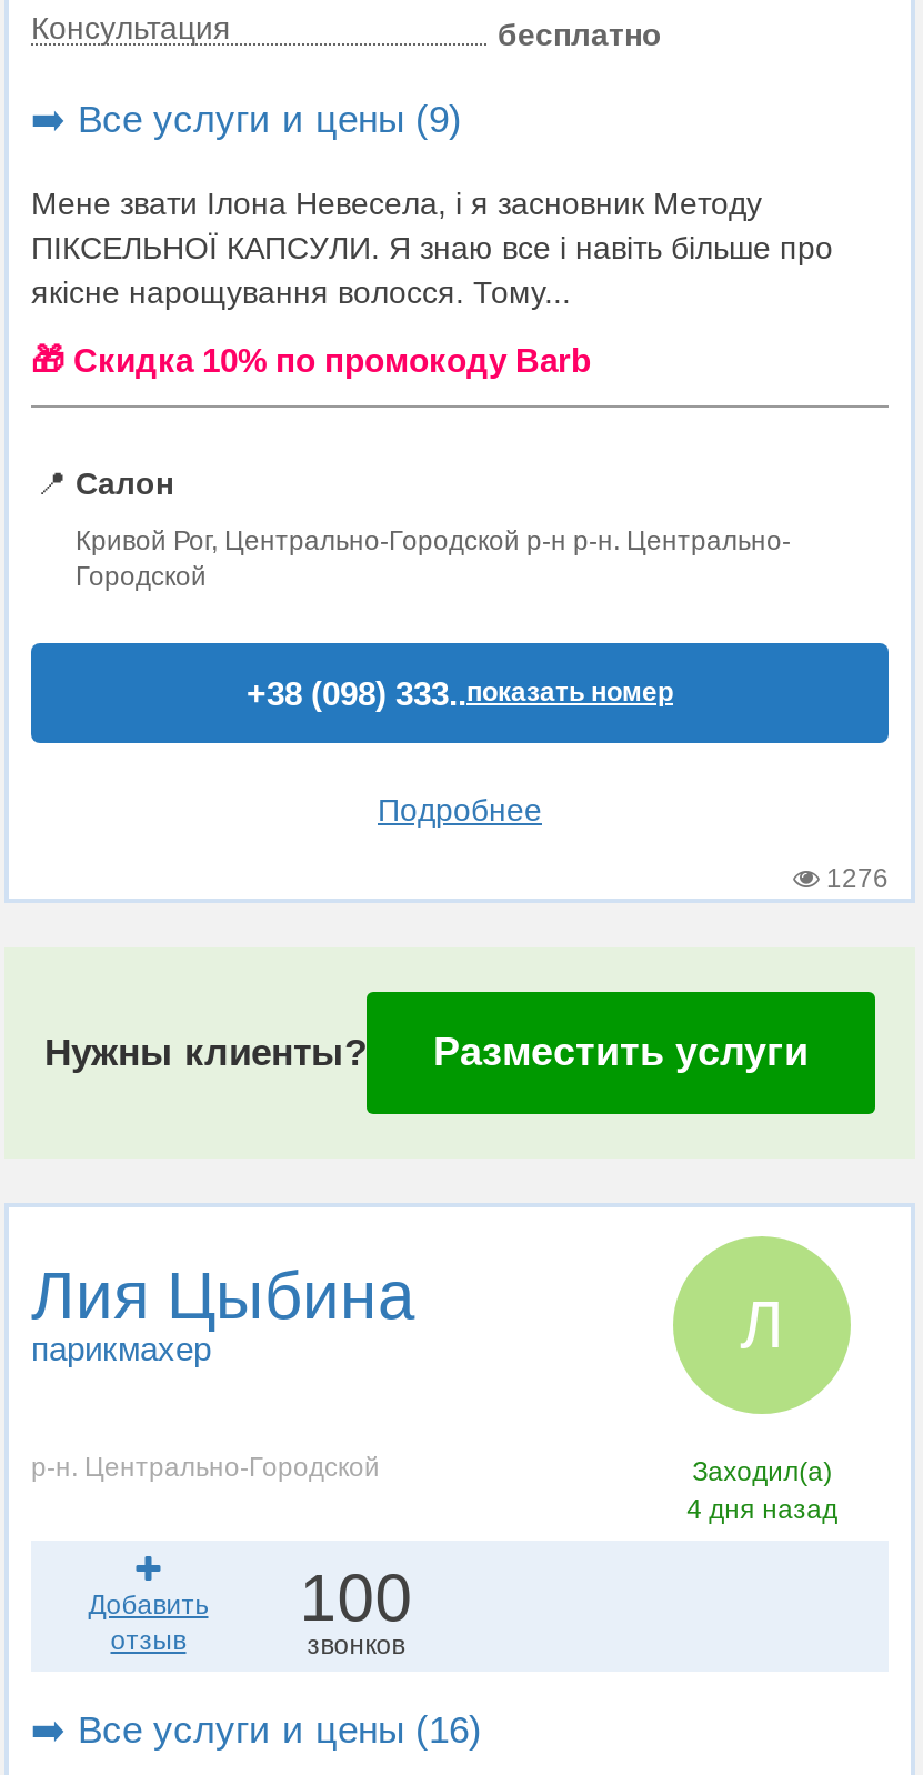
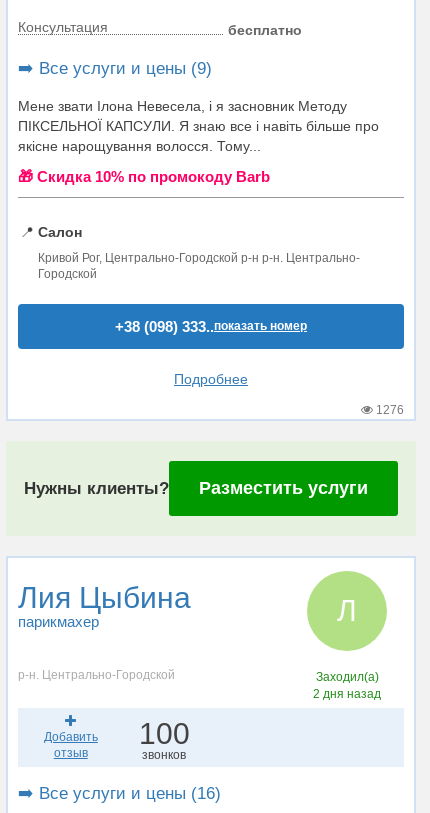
- 4 дня назад
+ 2 дня назад
